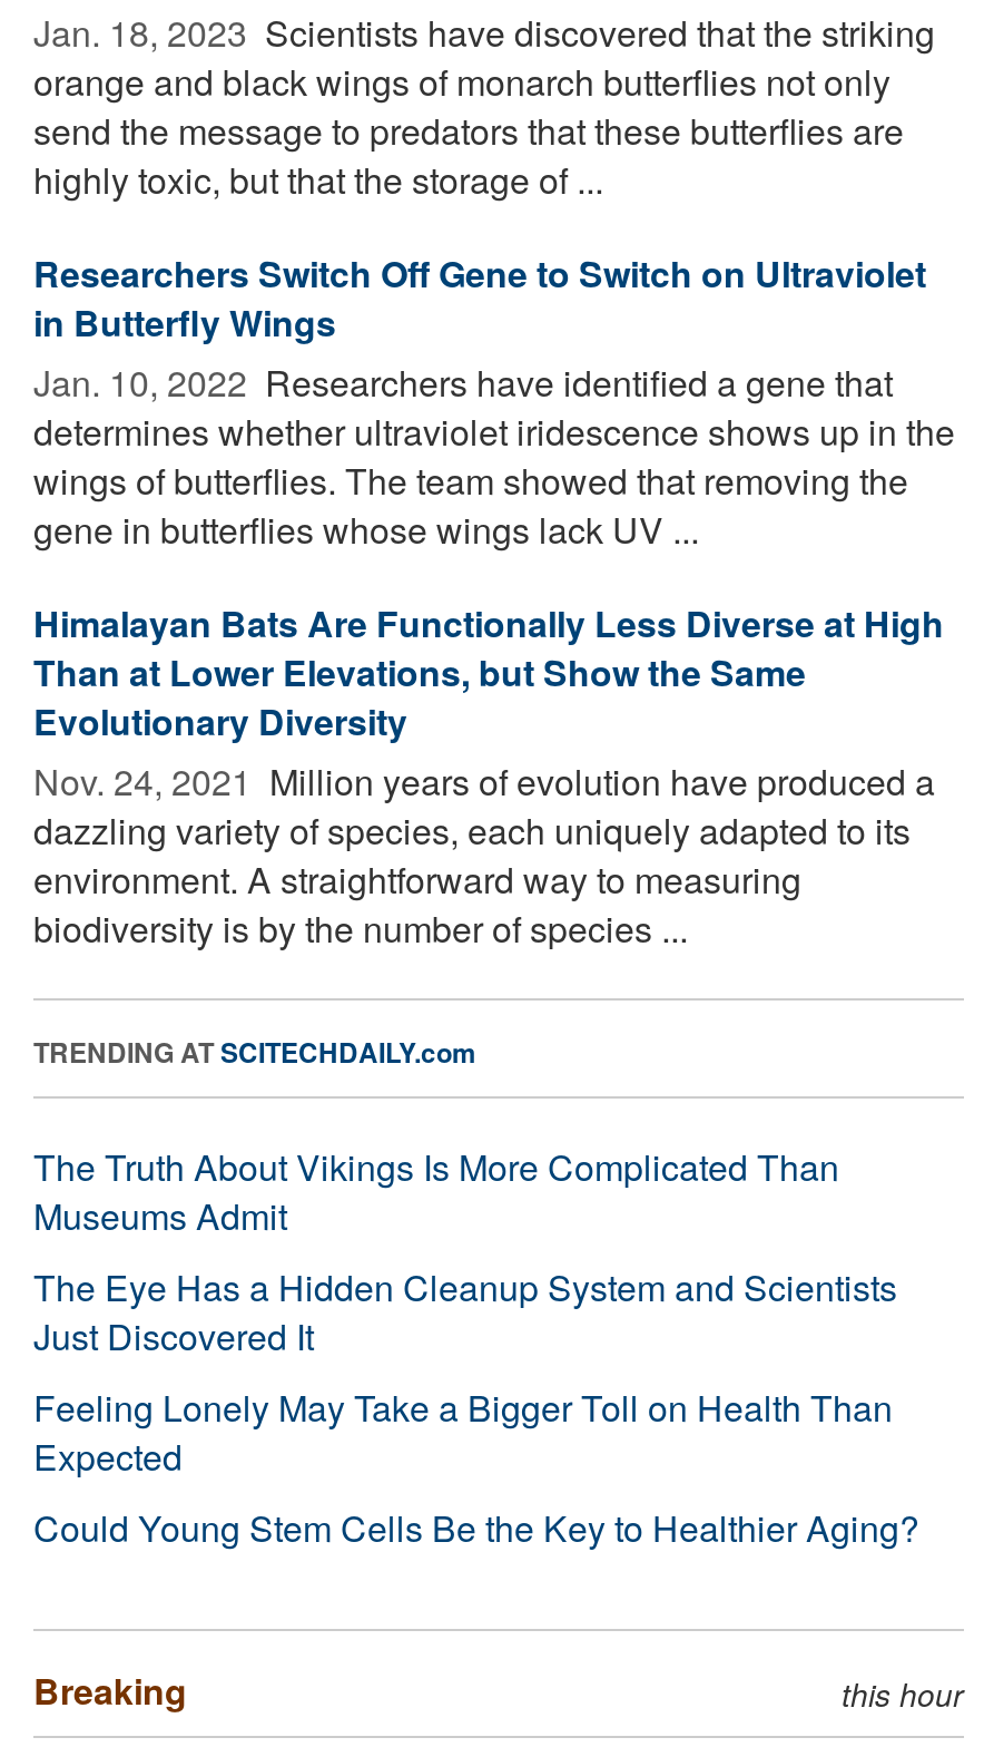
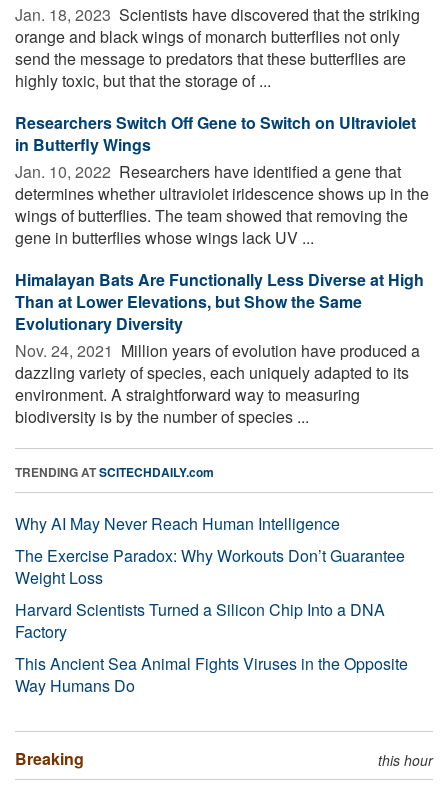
- The Truth About Vikings Is More Complicated Than
- Museums Admit
- The Eye Has a Hidden Cleanup System and Scientists
- Just Discovered It
- Feeling Lonely May Take a Bigger Toll on Health Than
- Expected
- Could Young Stem Cells Be the Key to Healthier Aging?
+ Why AI May Never Reach Human Intelligence
+ The Exercise Paradox: Why Workouts Don’t Guarantee
+ Weight Loss
+ Harvard Scientists Turned a Silicon Chip Into a DNA
+ Factory
+ This Ancient Sea Animal Fights Viruses in the Opposite
+ Way Humans Do
